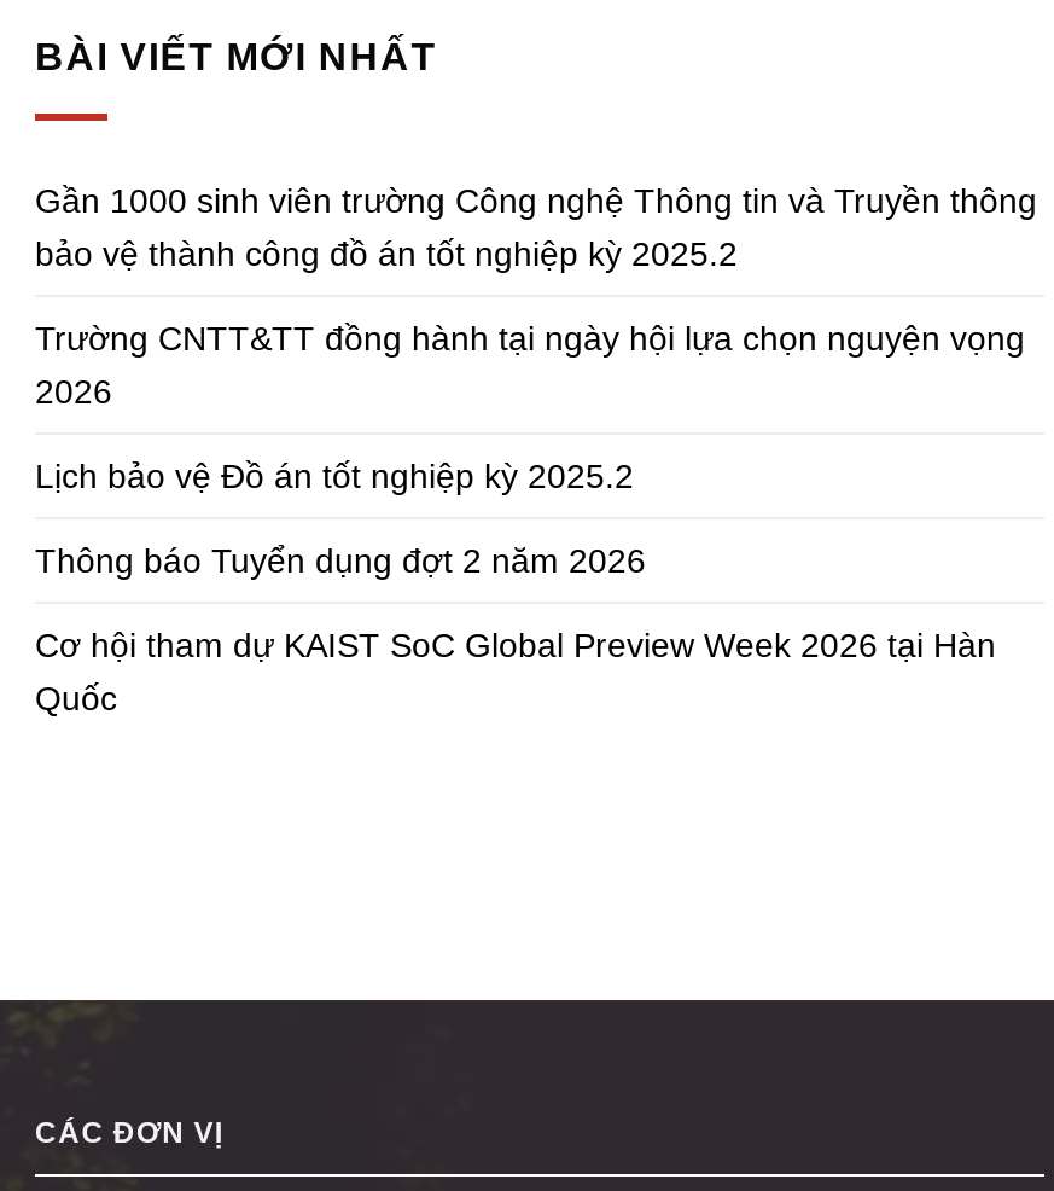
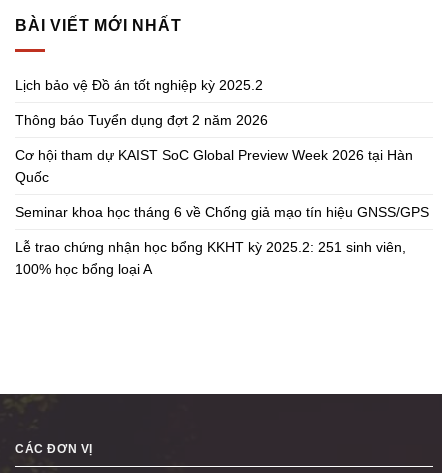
- Gần 1000 sinh viên trường Công nghệ Thông tin và Truyền thông
- bảo vệ thành công đồ án tốt nghiệp kỳ 2025.2
- Trường CNTT&TT đồng hành tại ngày hội lựa chọn nguyện vọng
- 2026

moved up: Lịch bảo vệ Đồ án tốt nghiệp kỳ 2025.2 | Thông báo Tuyển dụng đợt 2 năm 2026 | Cơ hội tham dự KAIST SoC Global Preview Week 2026 tại Hàn | Quốc

+ Seminar khoa học tháng 6 về Chống giả mạo tín hiệu GNSS/GPS
+ Lễ trao chứng nhận học bổng KKHT kỳ 2025.2: 251 sinh viên,
+ 100% học bổng loại A
